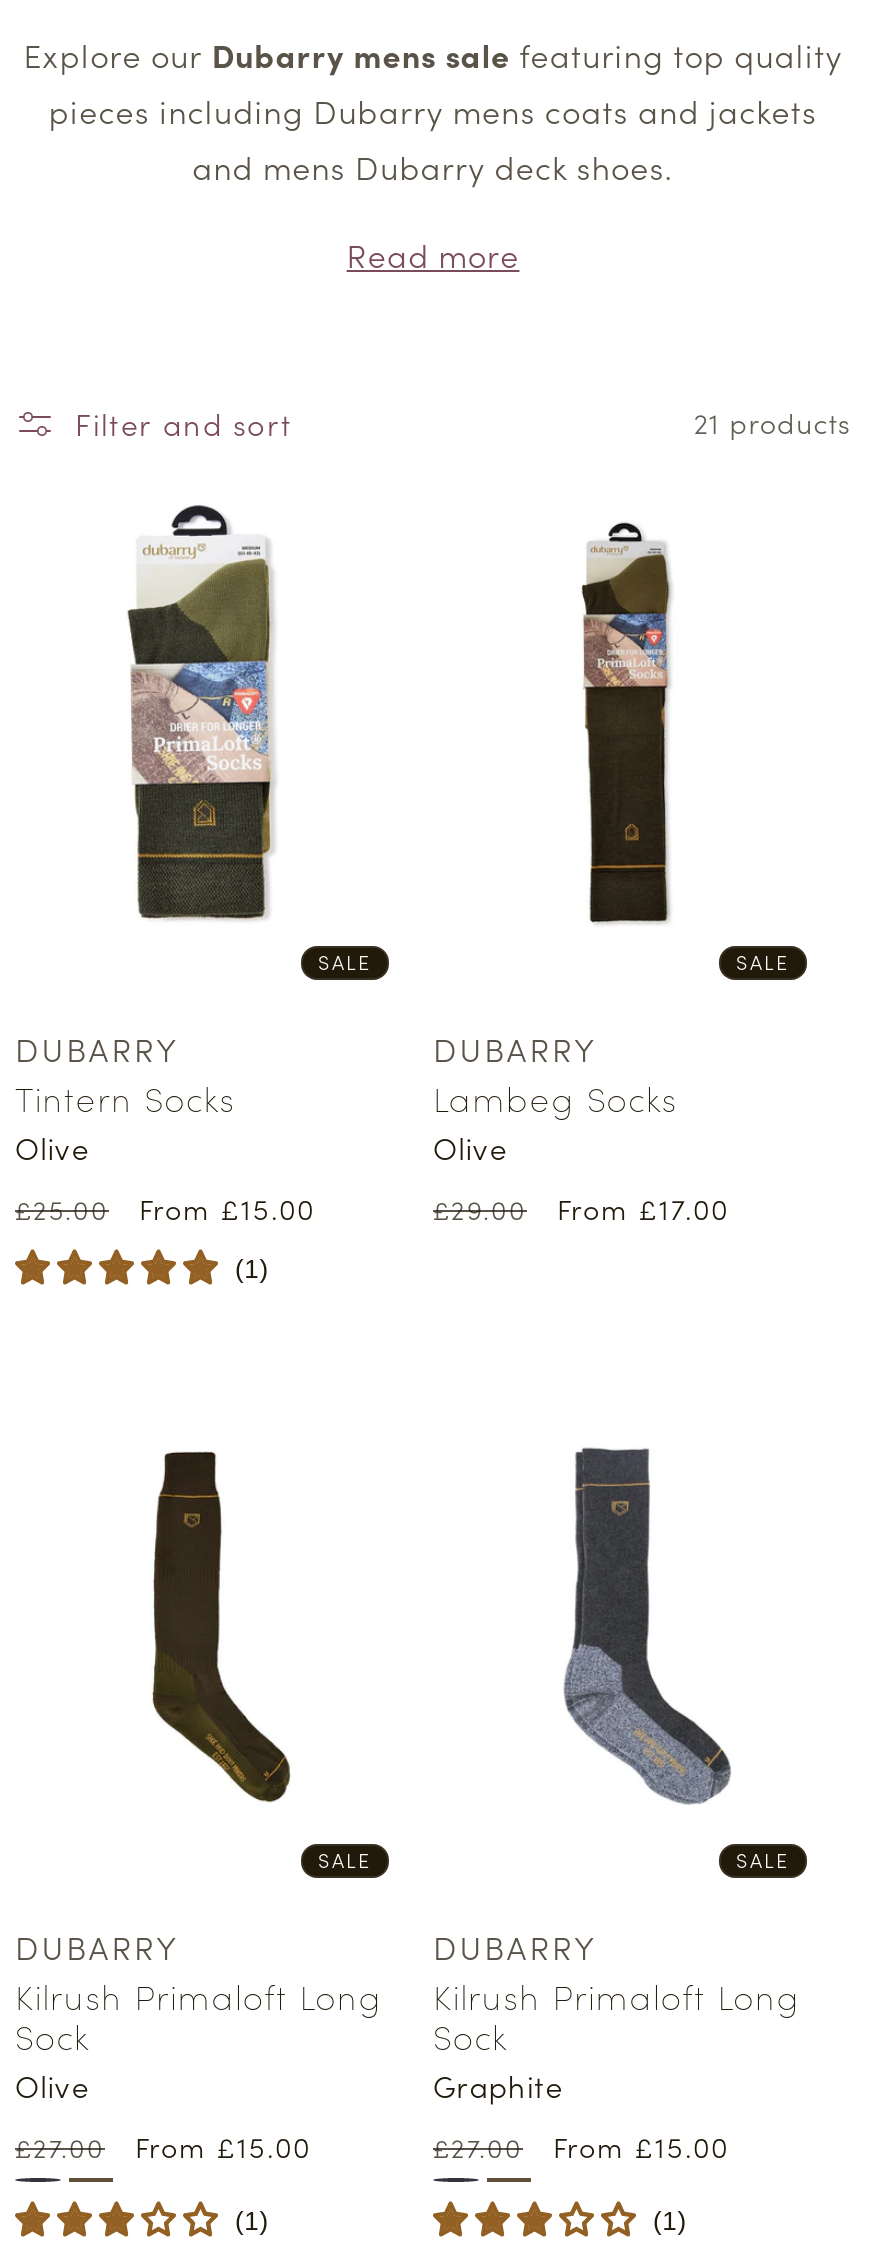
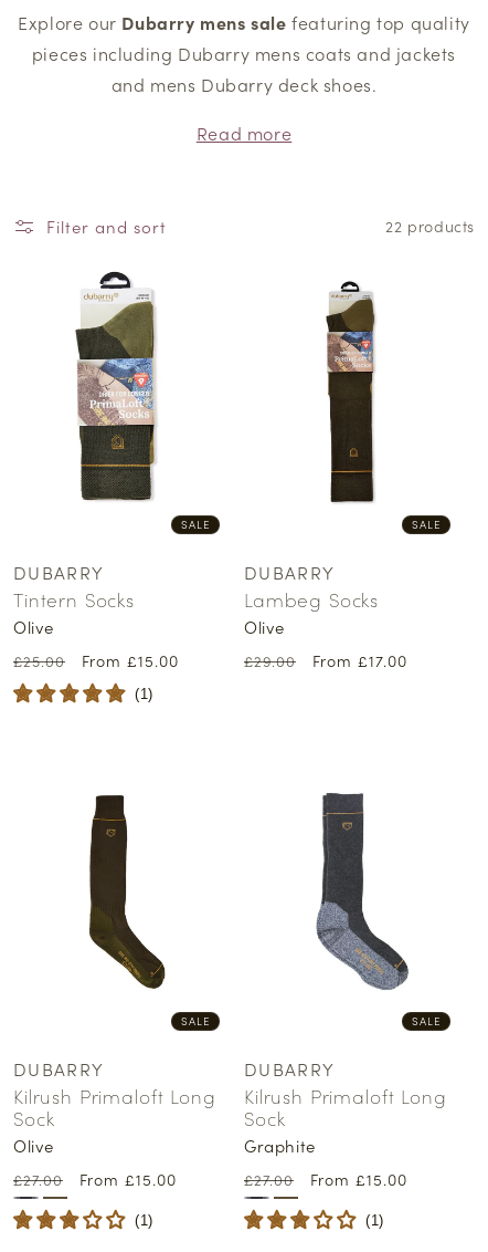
- 21 products
+ 22 products
